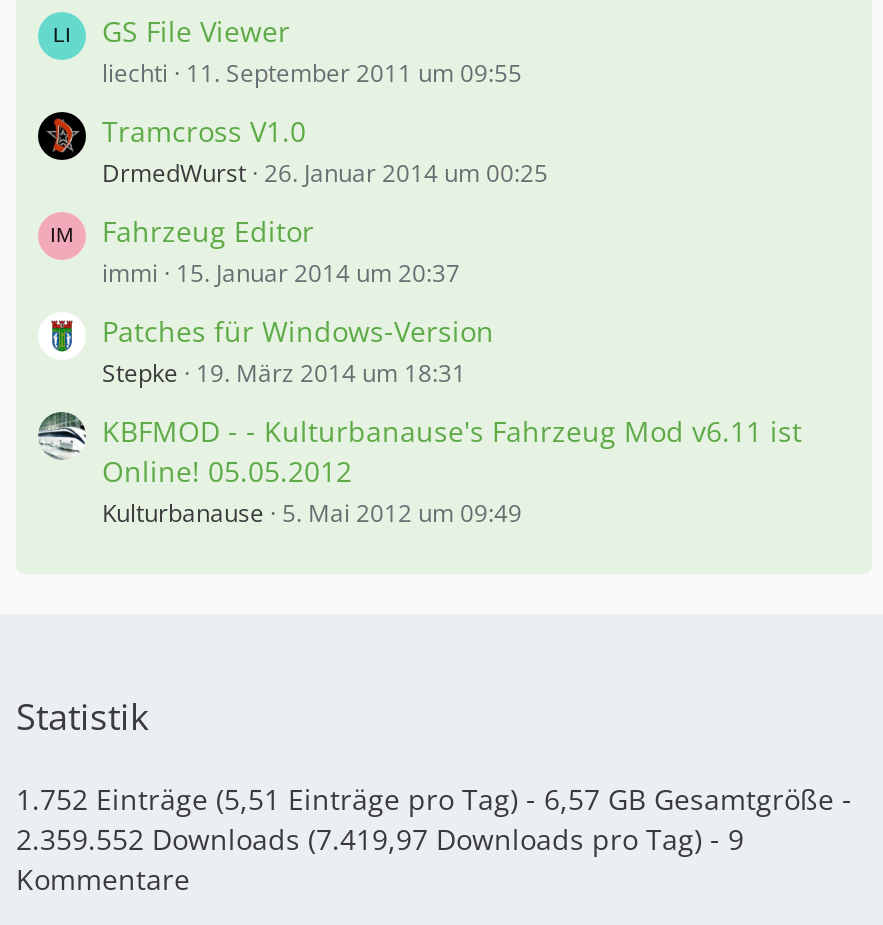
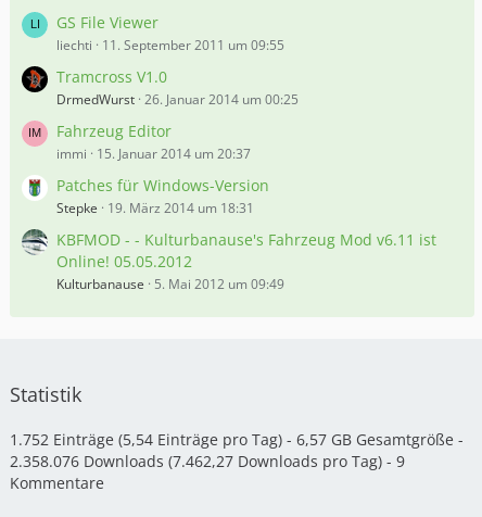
- 1.752 Einträge (5,51 Einträge pro Tag) - 6,57 GB Gesamtgröße -
+ 1.752 Einträge (5,54 Einträge pro Tag) - 6,57 GB Gesamtgröße -

- 2.359.552 Downloads (7.419,97 Downloads pro Tag) - 9
+ 2.358.076 Downloads (7.462,27 Downloads pro Tag) - 9
